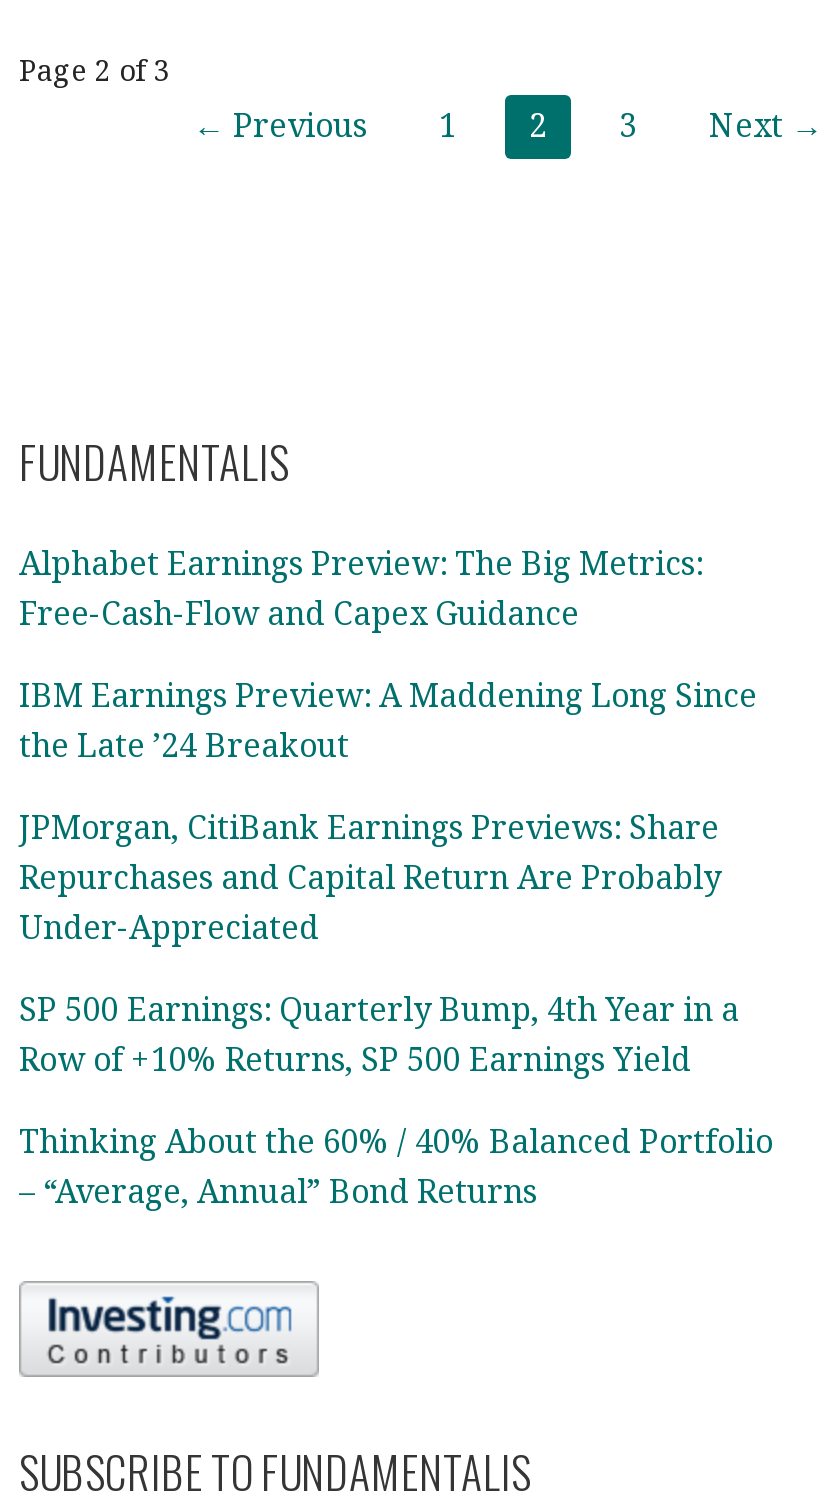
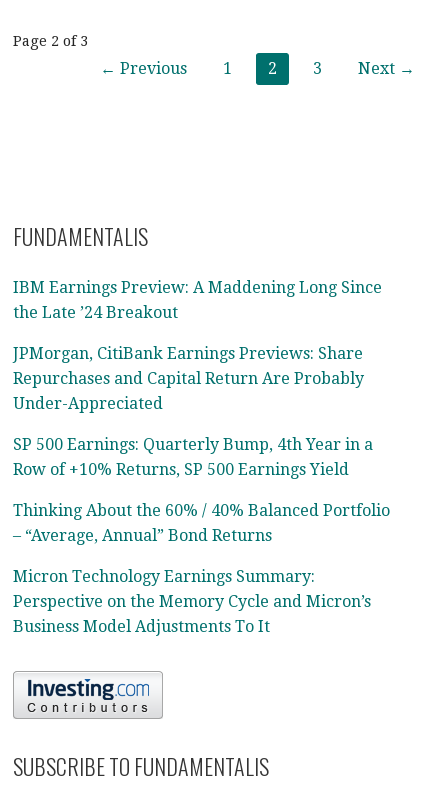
- Alphabet Earnings Preview: The Big Metrics:
- Free-Cash-Flow and Capex Guidance

moved up: IBM Earnings Preview: A Maddening Long Since | the Late ’24 Breakout | JPMorgan, CitiBank Earnings Previews: Share | ... | Thinking About the 60% / 40% Balanced Portfolio | – “Average, Annual” Bond Returns

+ Micron Technology Earnings Summary:
+ Perspective on the Memory Cycle and Micron’s
+ Business Model Adjustments To It
